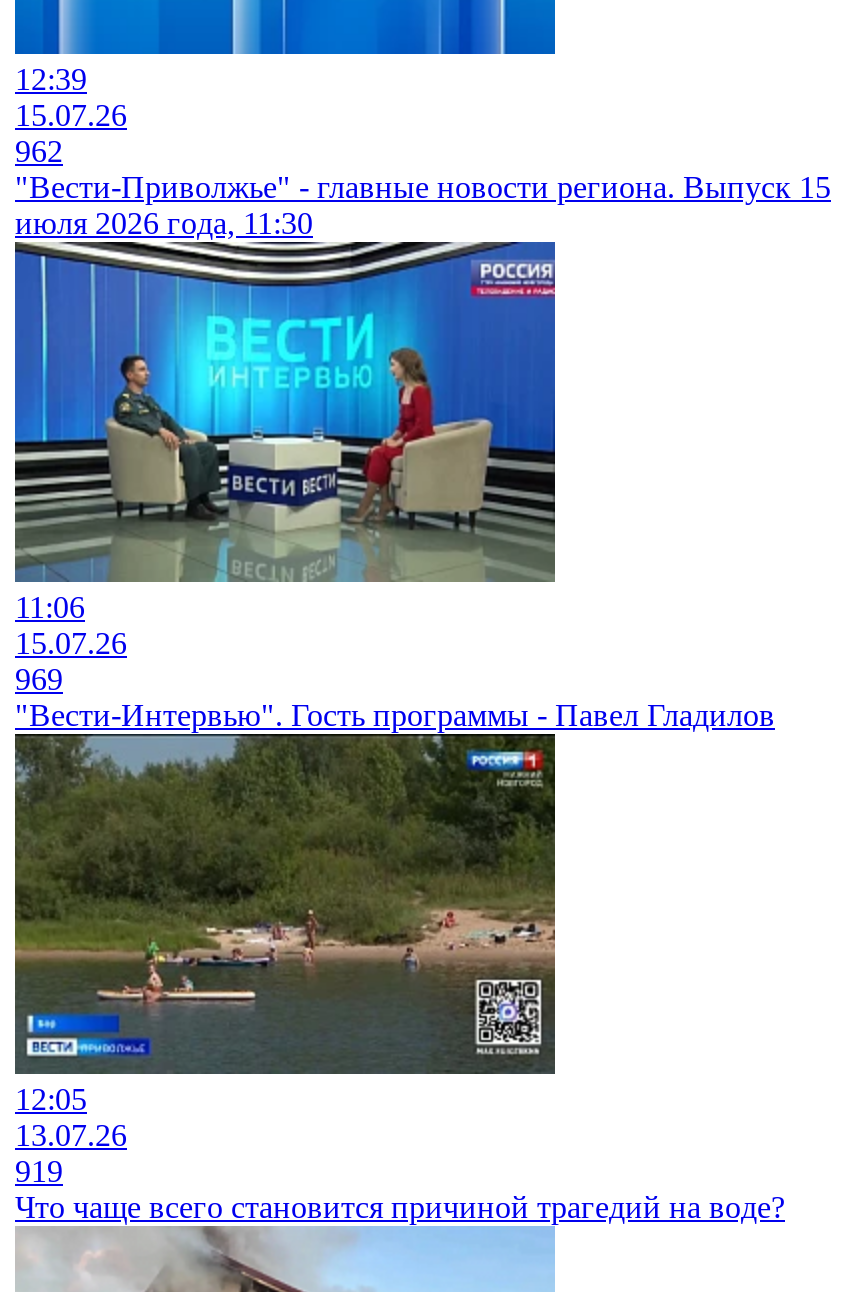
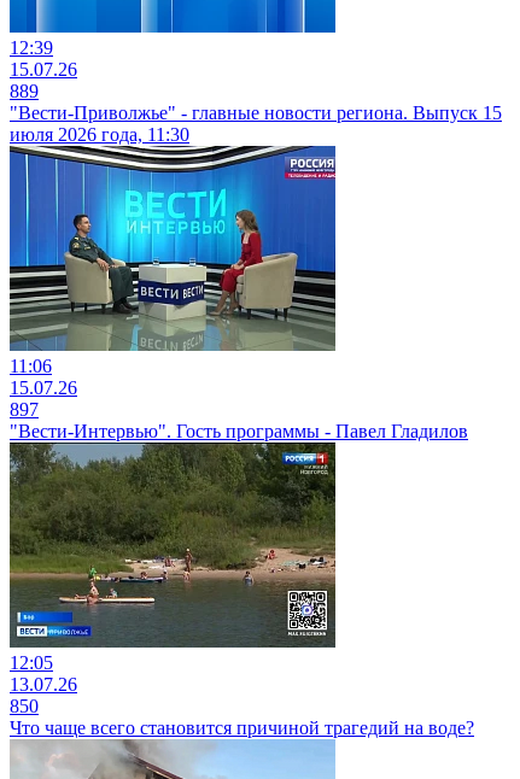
- 962
+ 889

- 969
+ 897

- 919
+ 850
